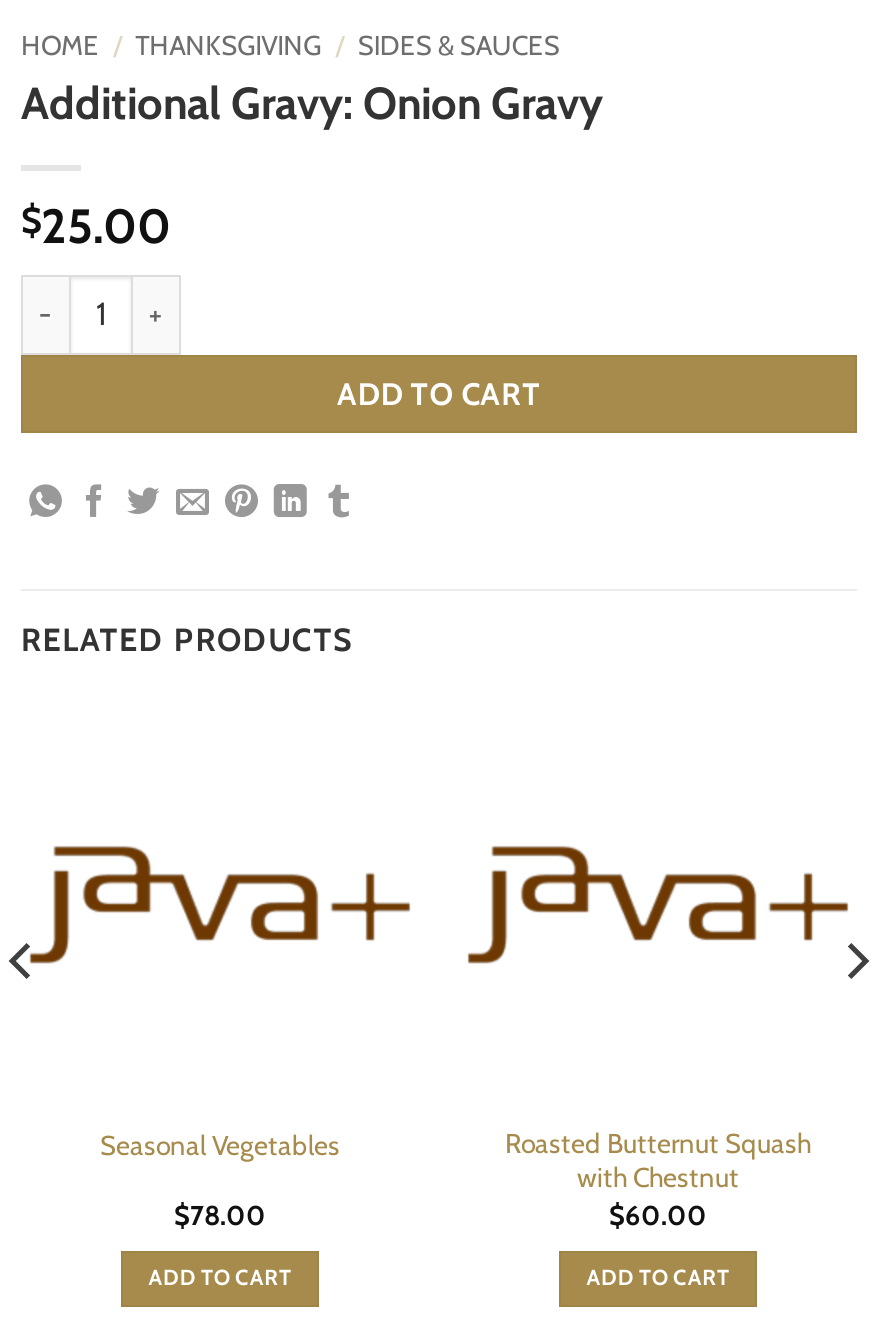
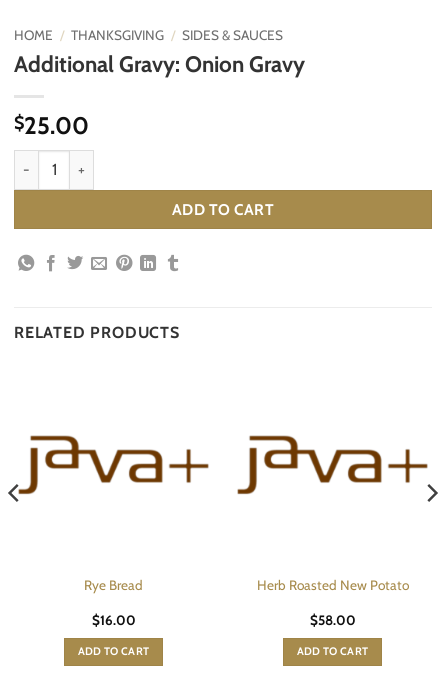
- Seasonal Vegetables
+ Rye Bread

- Roasted Butternut Squash
- with Chestnut
- $60.00
+ Herb Roasted New Potato
+ $58.00

- $78.00
+ $16.00
